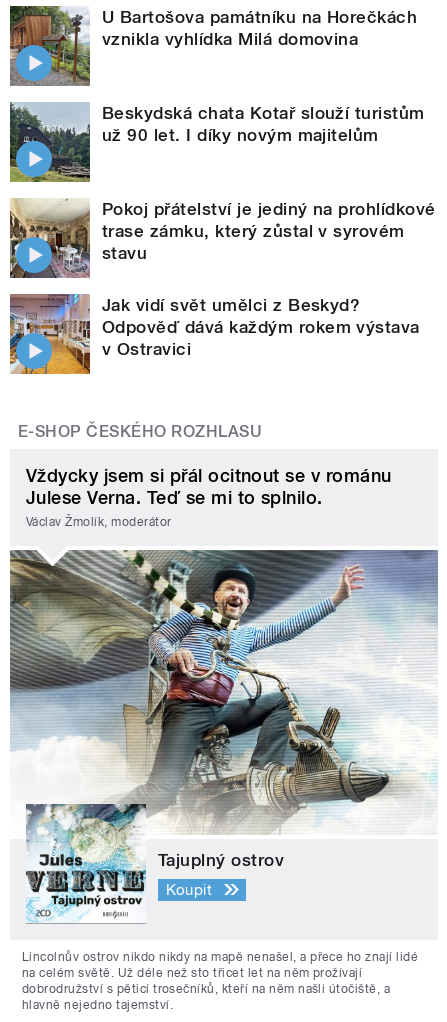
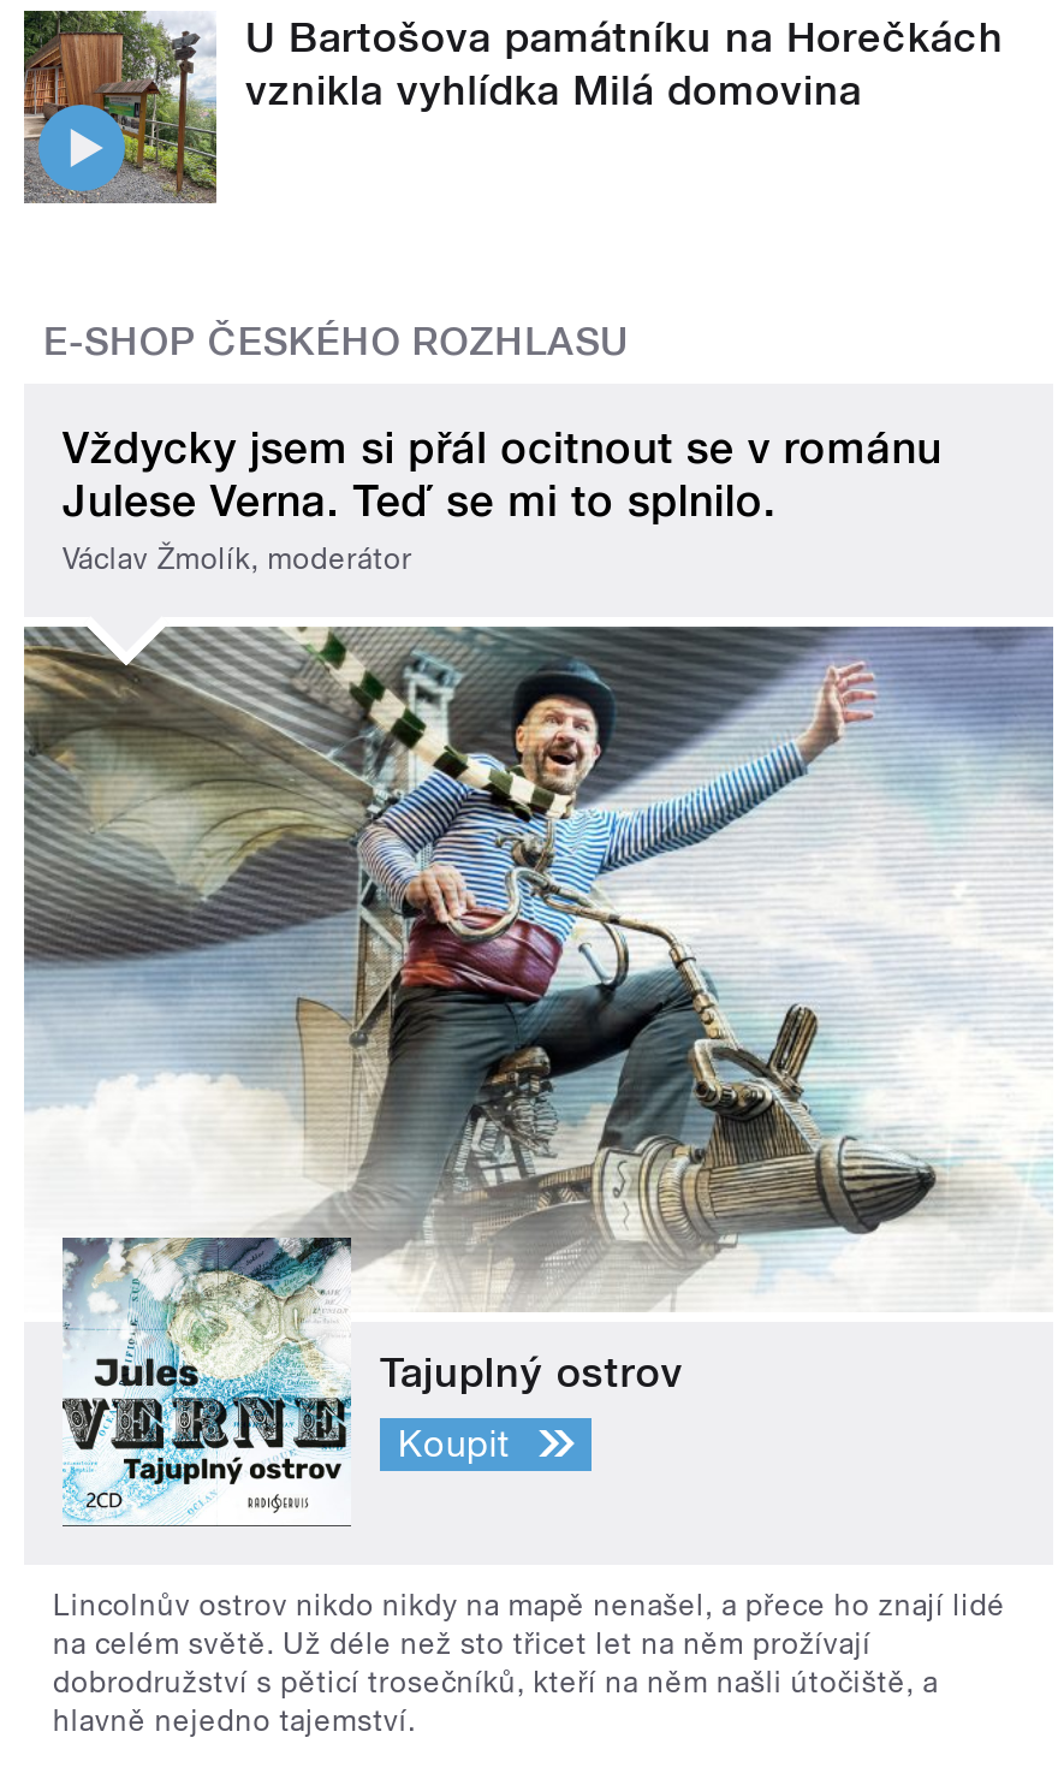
- [image]
- Beskydská chata Kotař slouží turistům
- už 90 let. I díky novým majitelům

- [image]
- Pokoj přátelství je jediný na prohlídkové
- trase zámku, který zůstal v syrovém
- stavu
- Jak vidí svět umělci z Beskyd?
- Odpověď dává každým rokem výstava
- v Ostravici

- [image]
